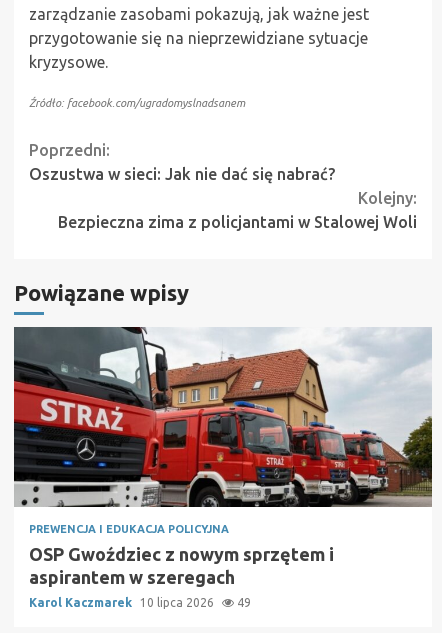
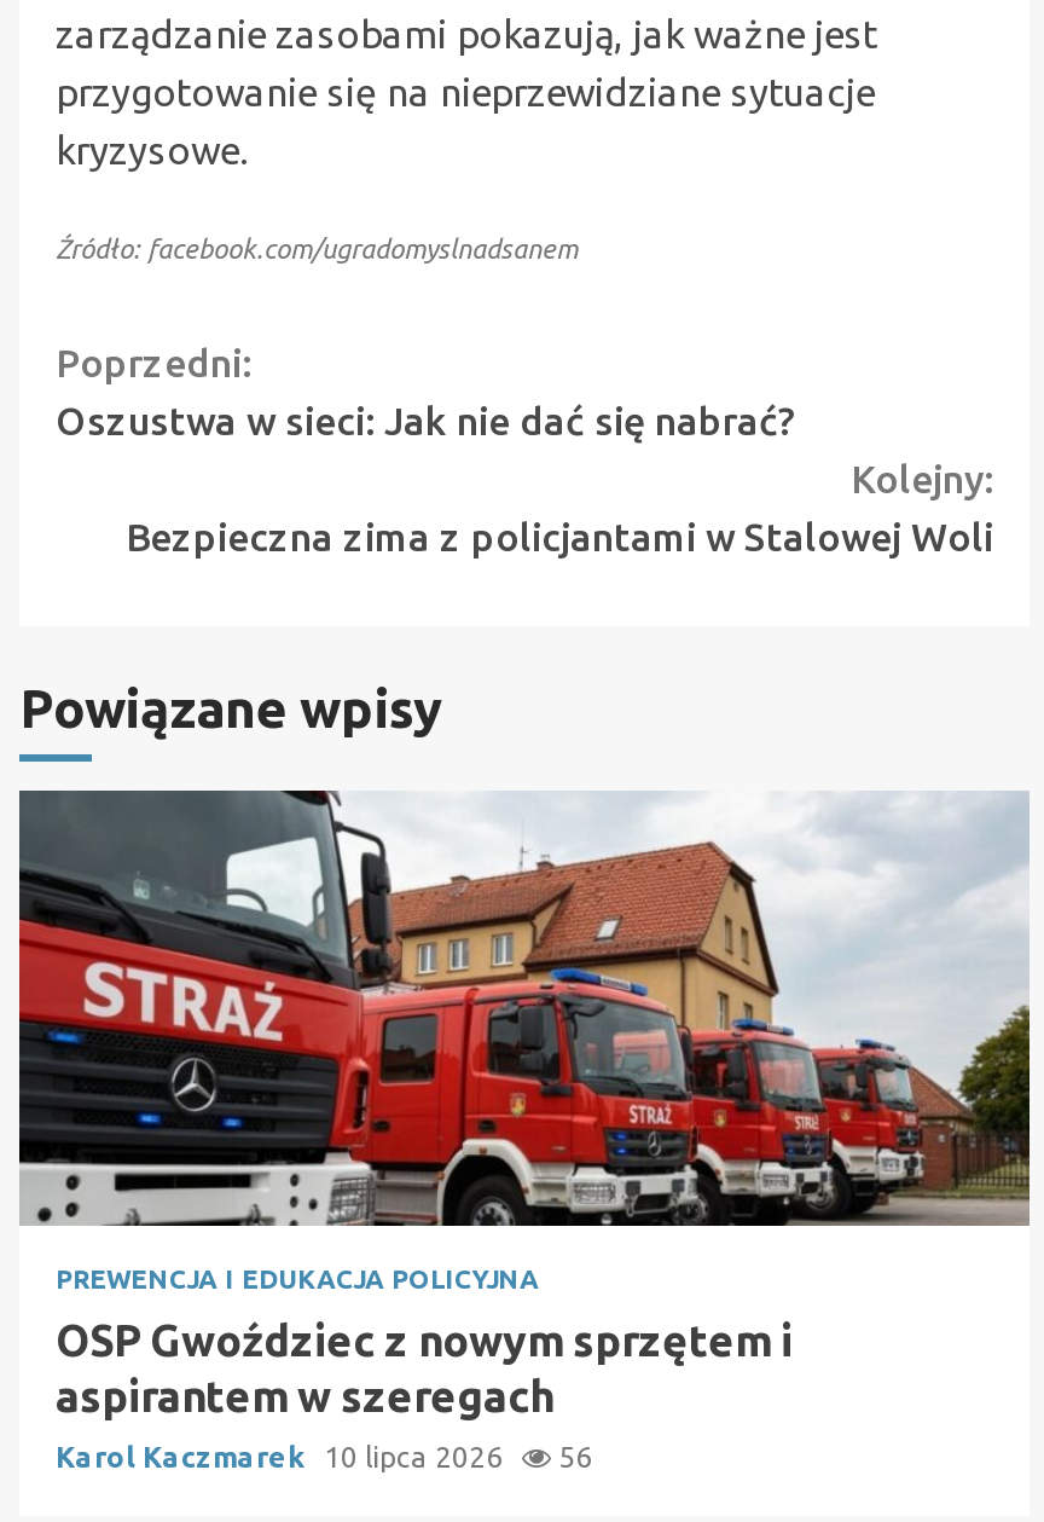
- Karol Kaczmarek 10 lipca 2026 49
+ Karol Kaczmarek 10 lipca 2026 56
